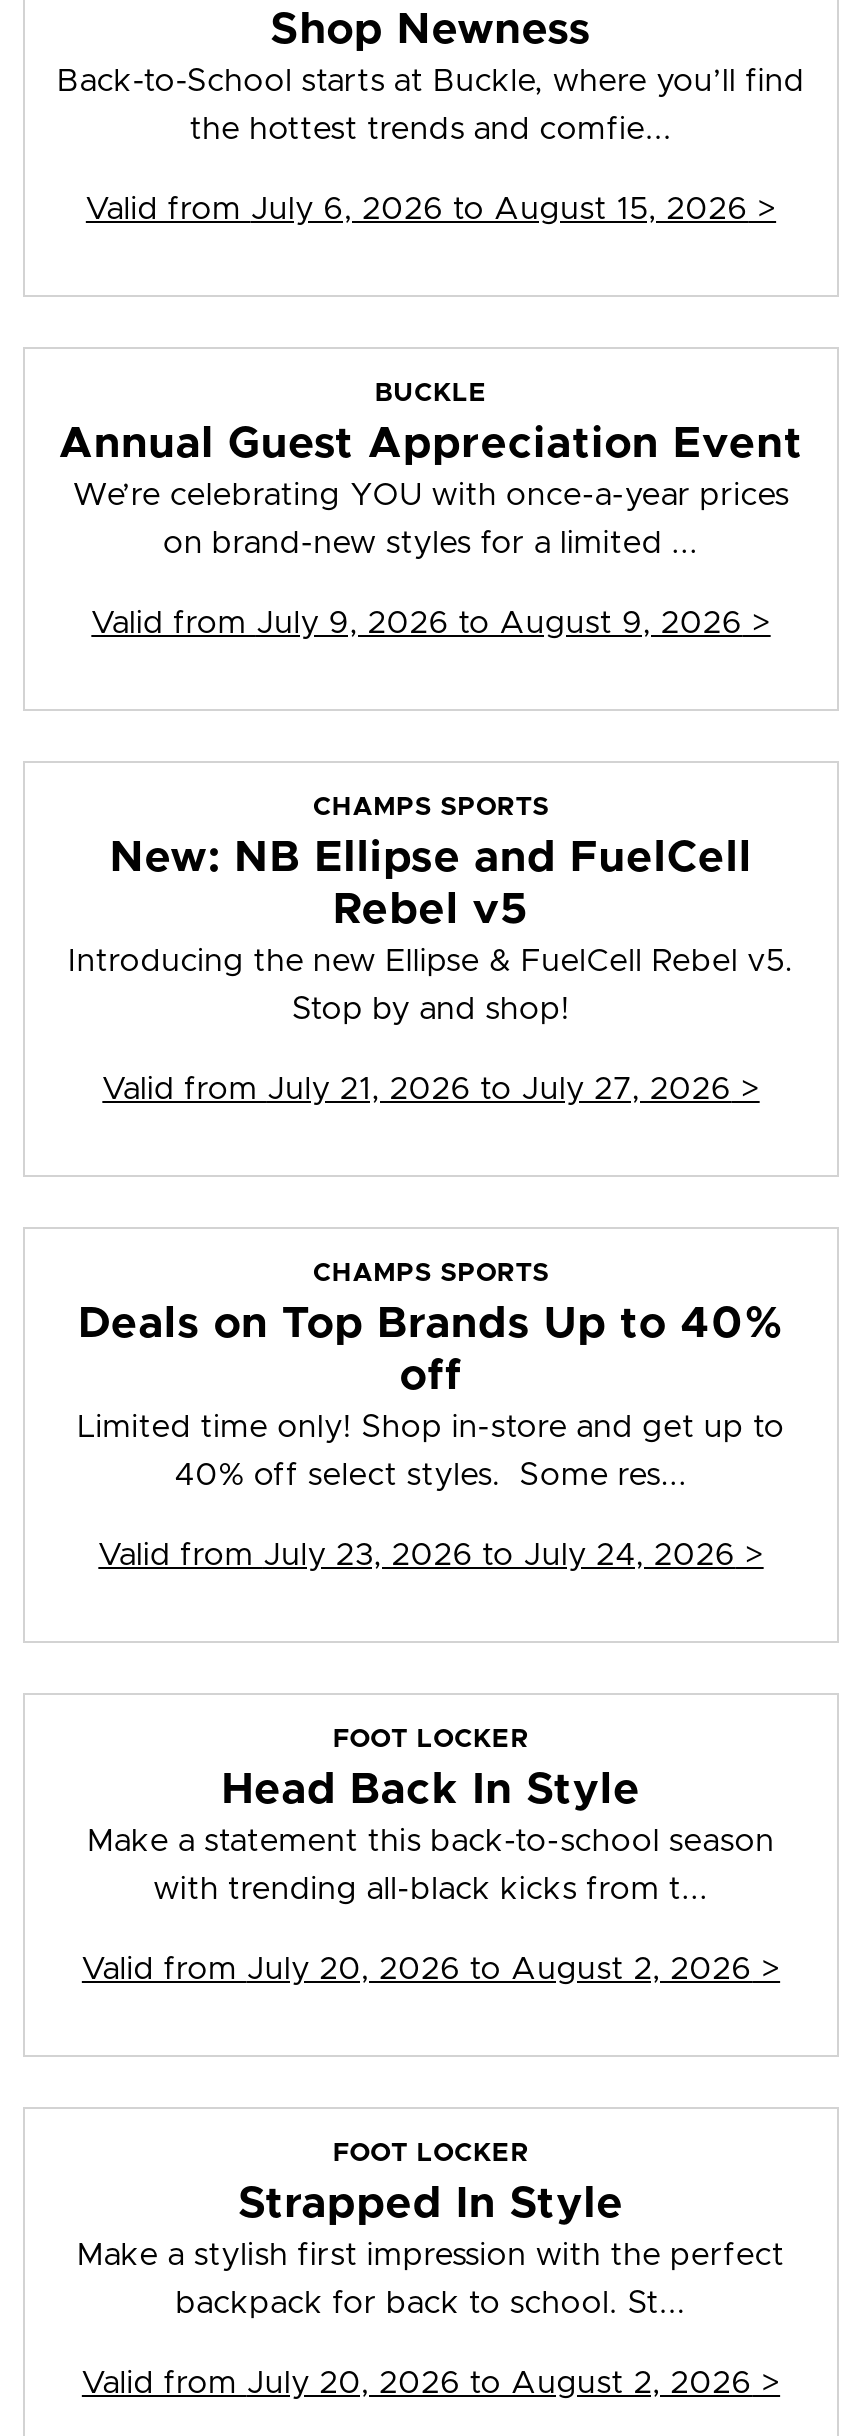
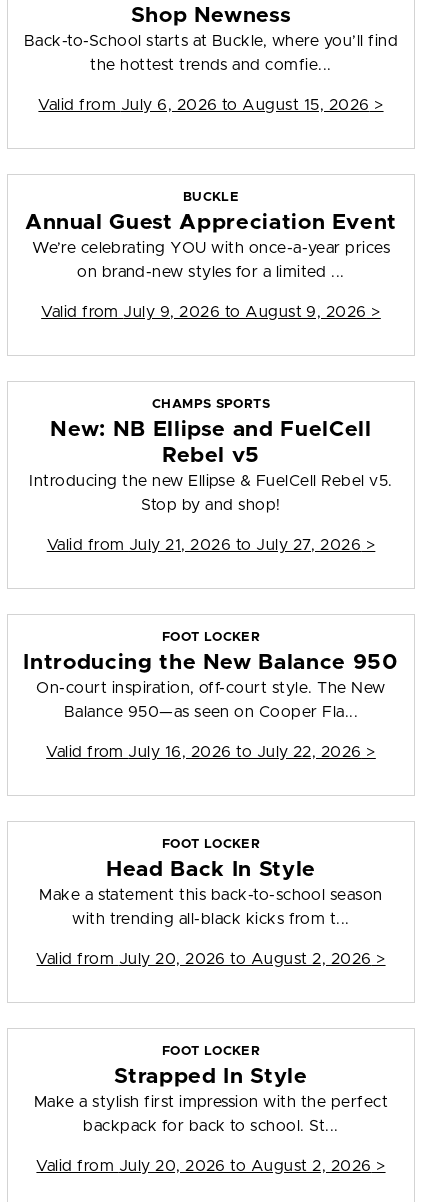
- CHAMPS SPORTS
- Deals on Top Brands Up to 40%
- off
- Limited time only! Shop in-store and get up to
+ FOOT LOCKER
+ Introducing the New Balance 950
+ On-court inspiration, off-court style. The New

- 40% off select styles. Some res...
+ Balance 950—as seen on Cooper Fla...

- Valid from July 23, 2026 to July 24, 2026 >
+ Valid from July 16, 2026 to July 22, 2026 >
